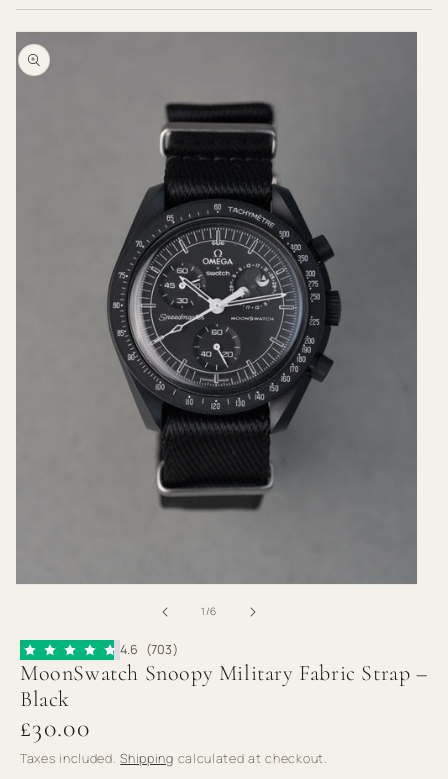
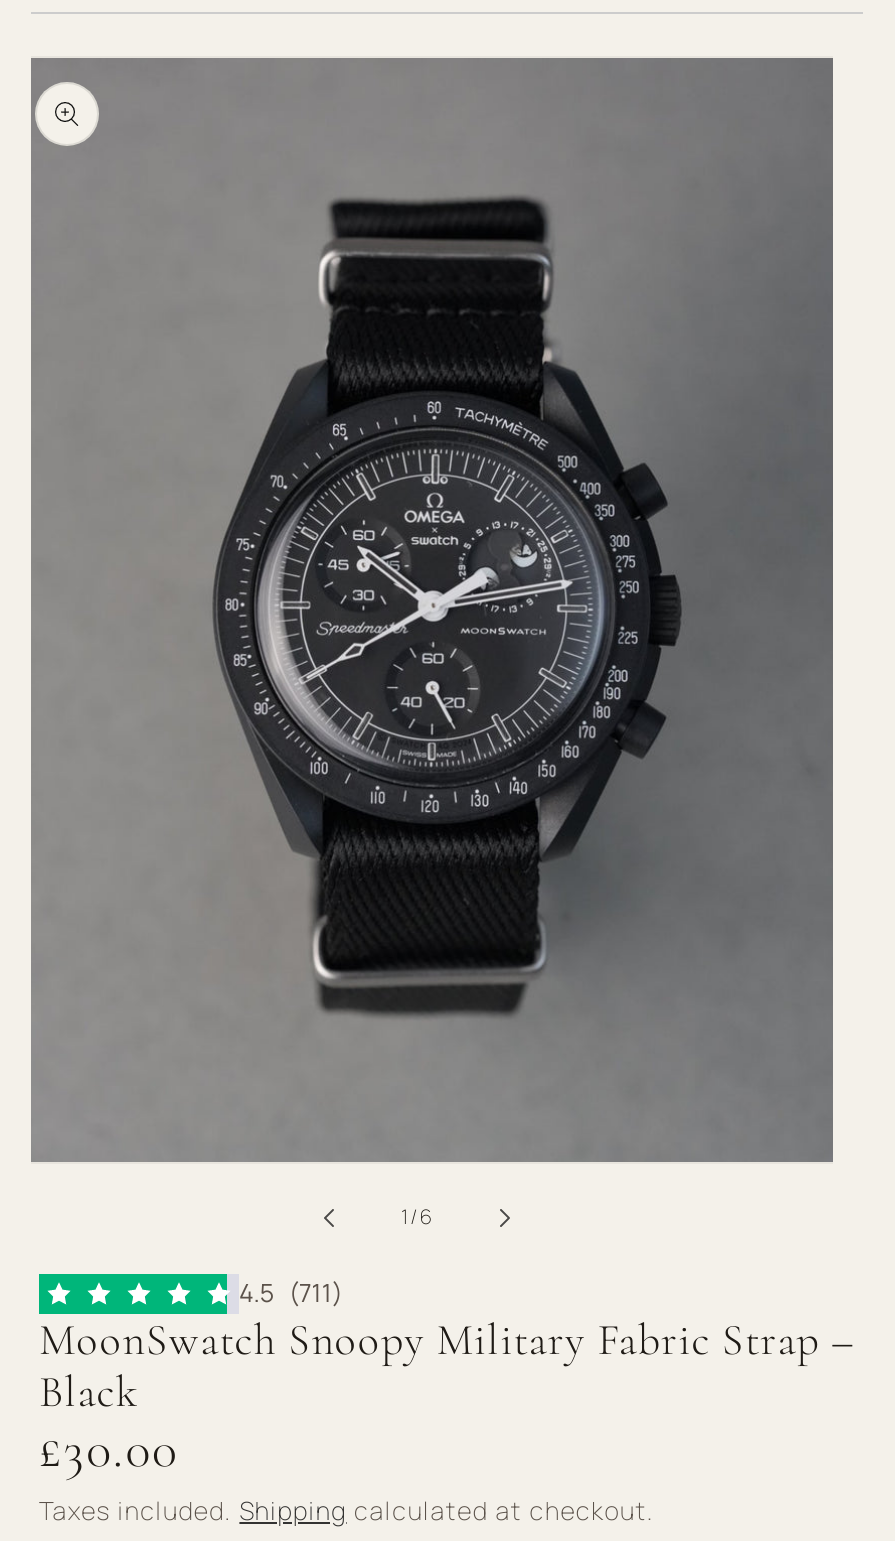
- 4.6 (703)
+ 4.5 (711)
